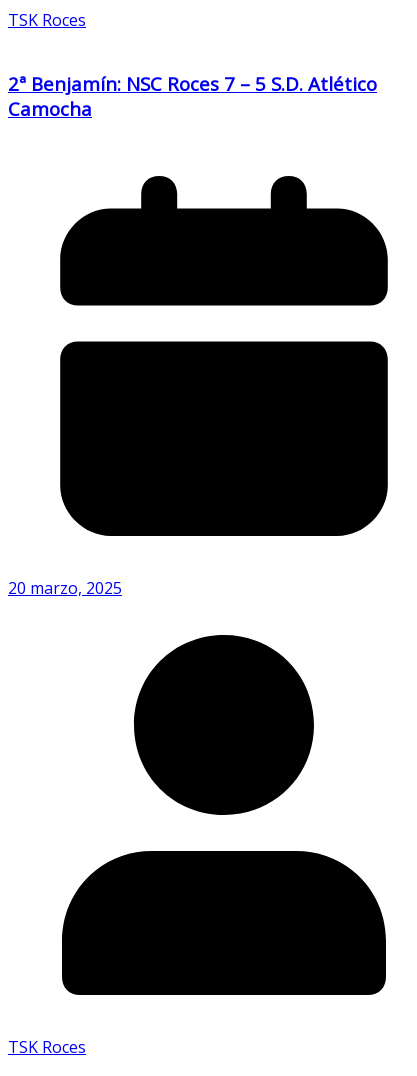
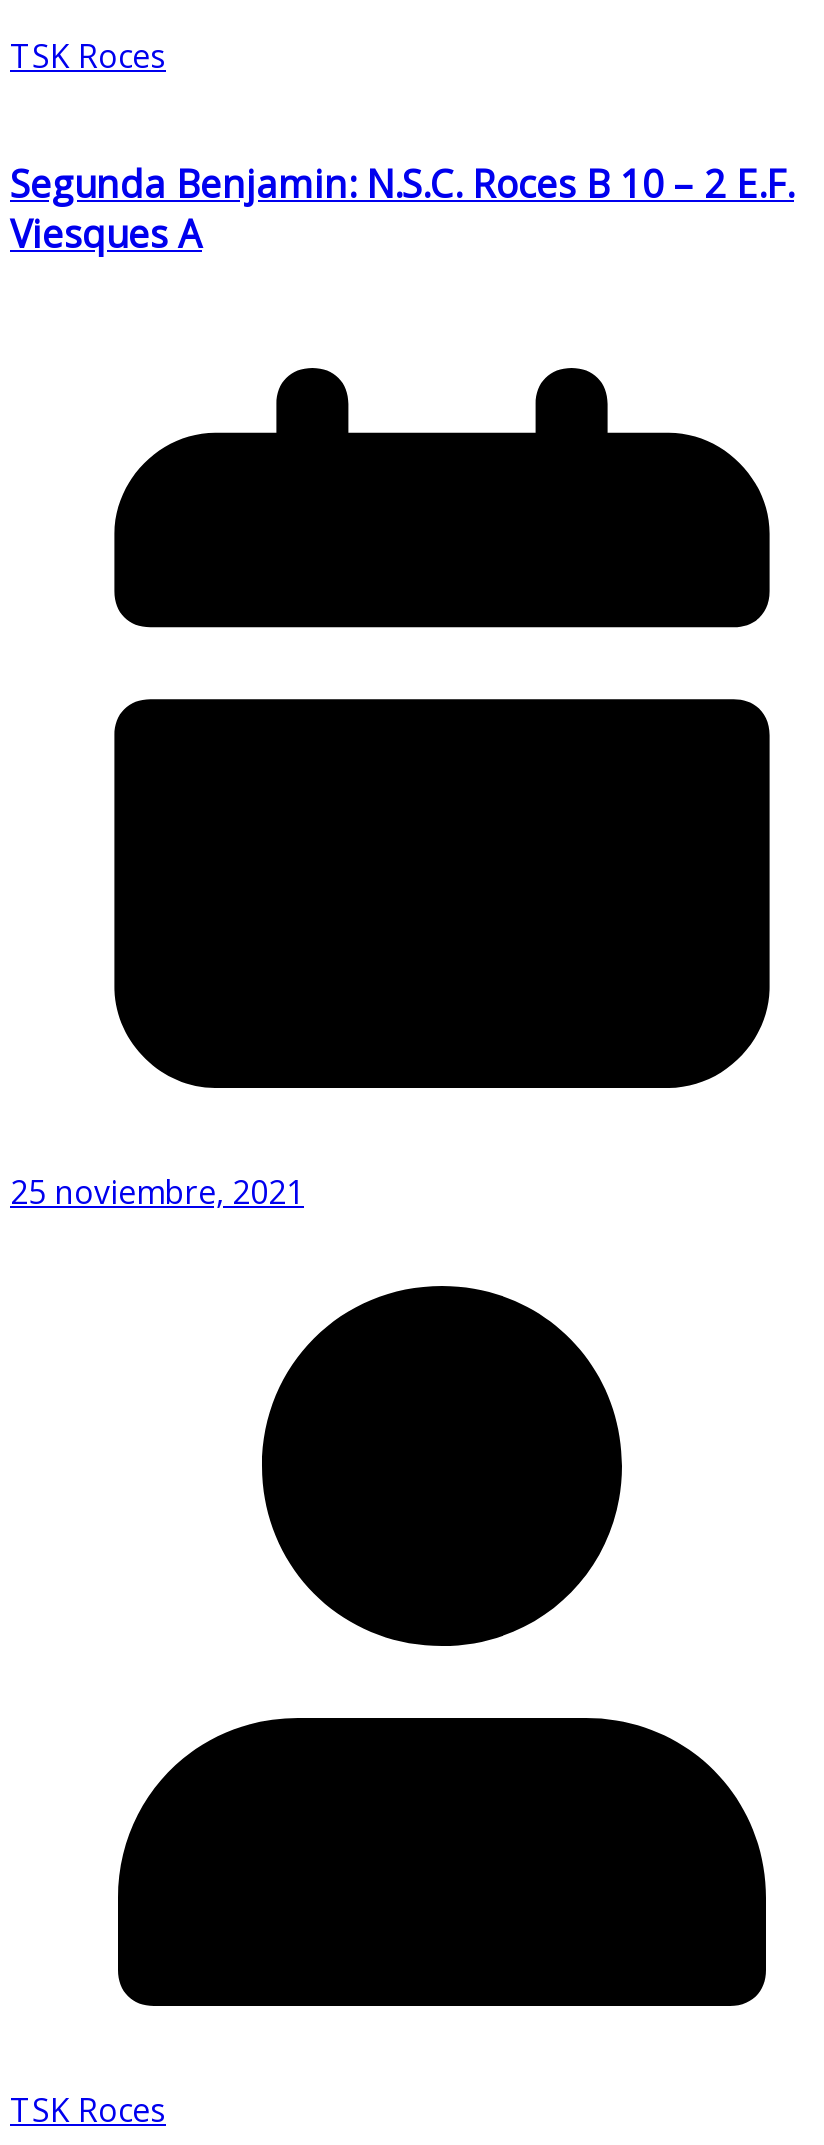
- 2ª Benjamín: NSC Roces 7 – 5 S.D. Atlético
- Camocha
+ Segunda Benjamin: N.S.C. Roces B 10 – 2 E.F.
+ Viesques A

- 20 marzo, 2025
+ 25 noviembre, 2021
